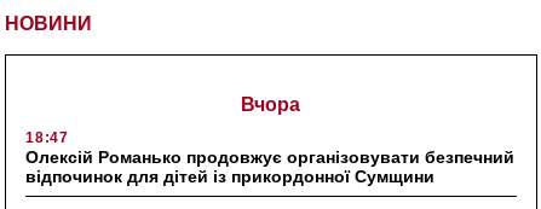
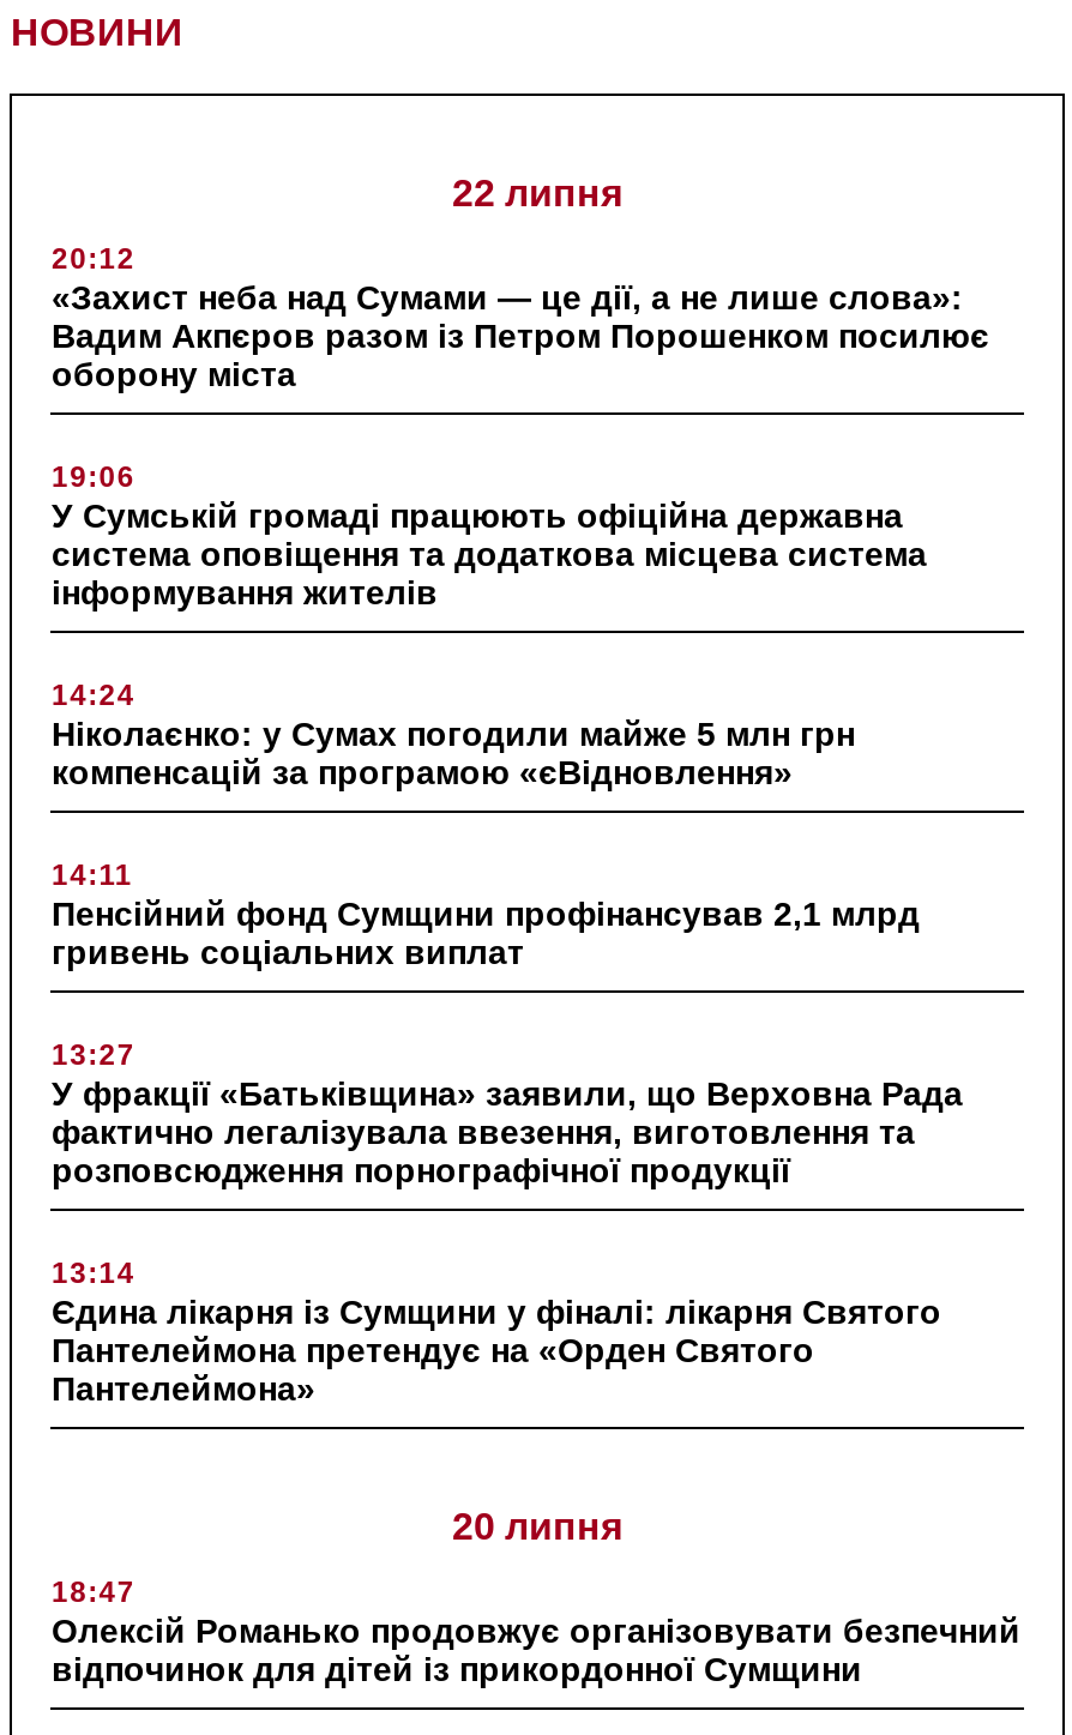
- Вчора
+ 22 липня
+ 20:12
+ «Захист неба над Сумами — це дії, а не лише слова»:
+ Вадим Акпєров разом із Петром Порошенком посилює
+ оборону міста
+ 19:06
+ У Сумській громаді працюють офіційна державна
+ система оповіщення та додаткова місцева система
+ інформування жителів
+ 14:24
+ Ніколаєнко: у Сумах погодили майже 5 млн грн
+ компенсацій за програмою «єВідновлення»
+ 14:11
+ Пенсійний фонд Сумщини профінансував 2,1 млрд
+ гривень соціальних виплат
+ 13:27
+ У фракції «Батьківщина» заявили, що Верховна Рада
+ фактично легалізувала ввезення, виготовлення та
+ розповсюдження порнографічної продукції
+ 13:14
+ Єдина лікарня із Сумщини у фіналі: лікарня Святого
+ Пантелеймона претендує на «Орден Святого
+ Пантелеймона»
+ 20 липня
